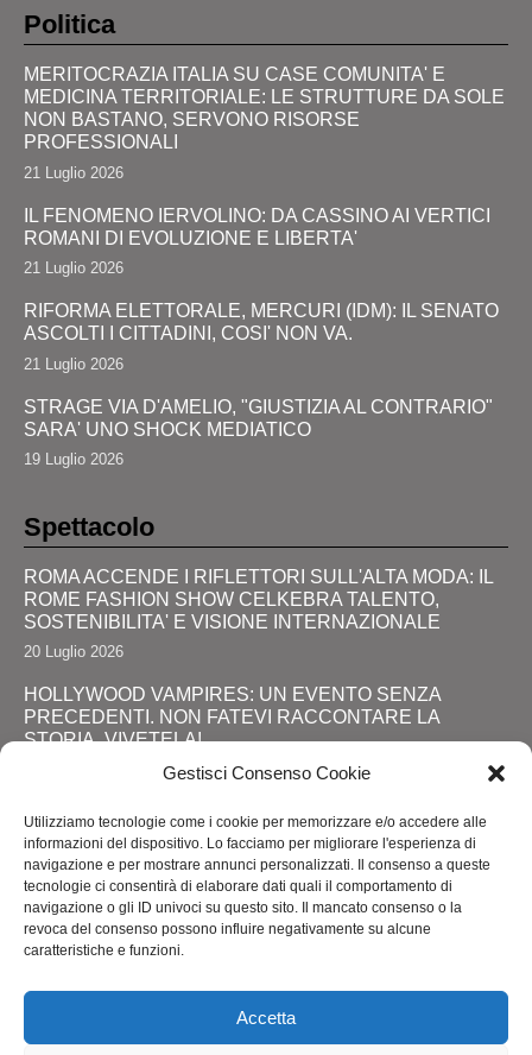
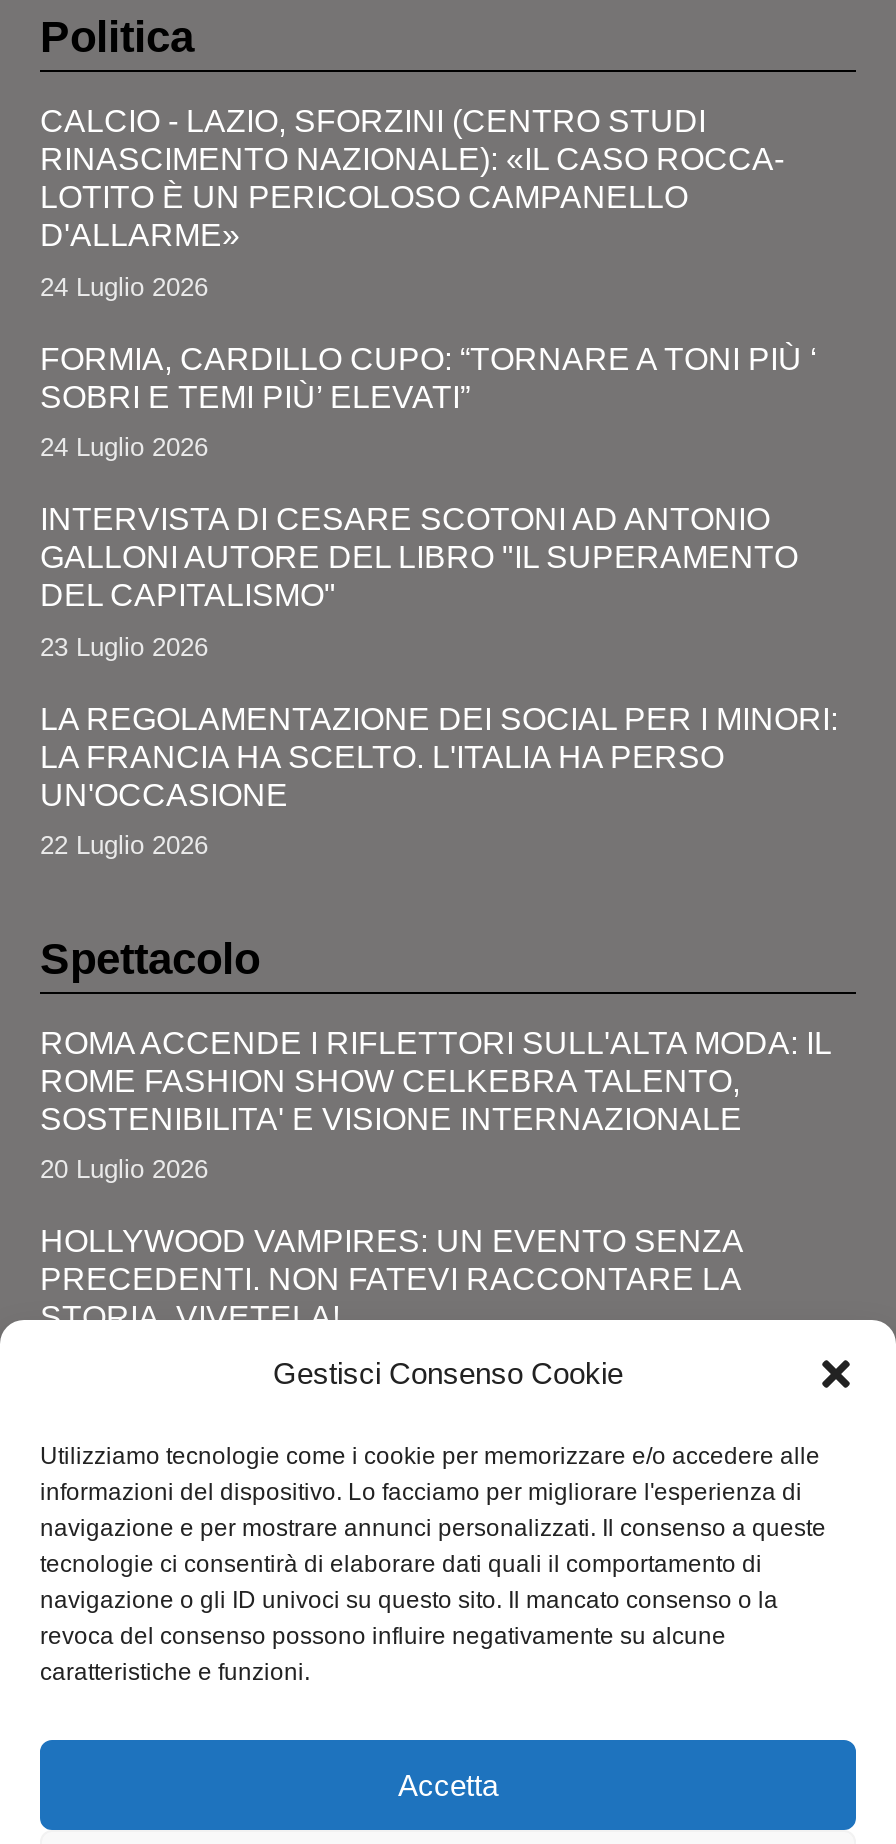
- MERITOCRAZIA ITALIA SU CASE COMUNITA' E
- MEDICINA TERRITORIALE: LE STRUTTURE DA SOLE
- NON BASTANO, SERVONO RISORSE
- PROFESSIONALI
+ CALCIO - LAZIO, SFORZINI (CENTRO STUDI
+ RINASCIMENTO NAZIONALE): «IL CASO ROCCA-
+ LOTITO È UN PERICOLOSO CAMPANELLO
+ D'ALLARME»

- 21 Luglio 2026
+ 24 Luglio 2026

- IL FENOMENO IERVOLINO: DA CASSINO AI VERTICI
- ROMANI DI EVOLUZIONE E LIBERTA'
+ FORMIA, CARDILLO CUPO: “TORNARE A TONI PIÙ ‘
+ SOBRI E TEMI PIÙ’ ELEVATI”

- 21 Luglio 2026
+ 24 Luglio 2026

- RIFORMA ELETTORALE, MERCURI (IDM): IL SENATO
- ASCOLTI I CITTADINI, COSI' NON VA.
+ INTERVISTA DI CESARE SCOTONI AD ANTONIO
+ GALLONI AUTORE DEL LIBRO "IL SUPERAMENTO
+ DEL CAPITALISMO"

- 21 Luglio 2026
+ 23 Luglio 2026

- STRAGE VIA D'AMELIO, "GIUSTIZIA AL CONTRARIO"
- SARA' UNO SHOCK MEDIATICO
+ LA REGOLAMENTAZIONE DEI SOCIAL PER I MINORI:
+ LA FRANCIA HA SCELTO. L'ITALIA HA PERSO
+ UN'OCCASIONE

- 19 Luglio 2026
+ 22 Luglio 2026
